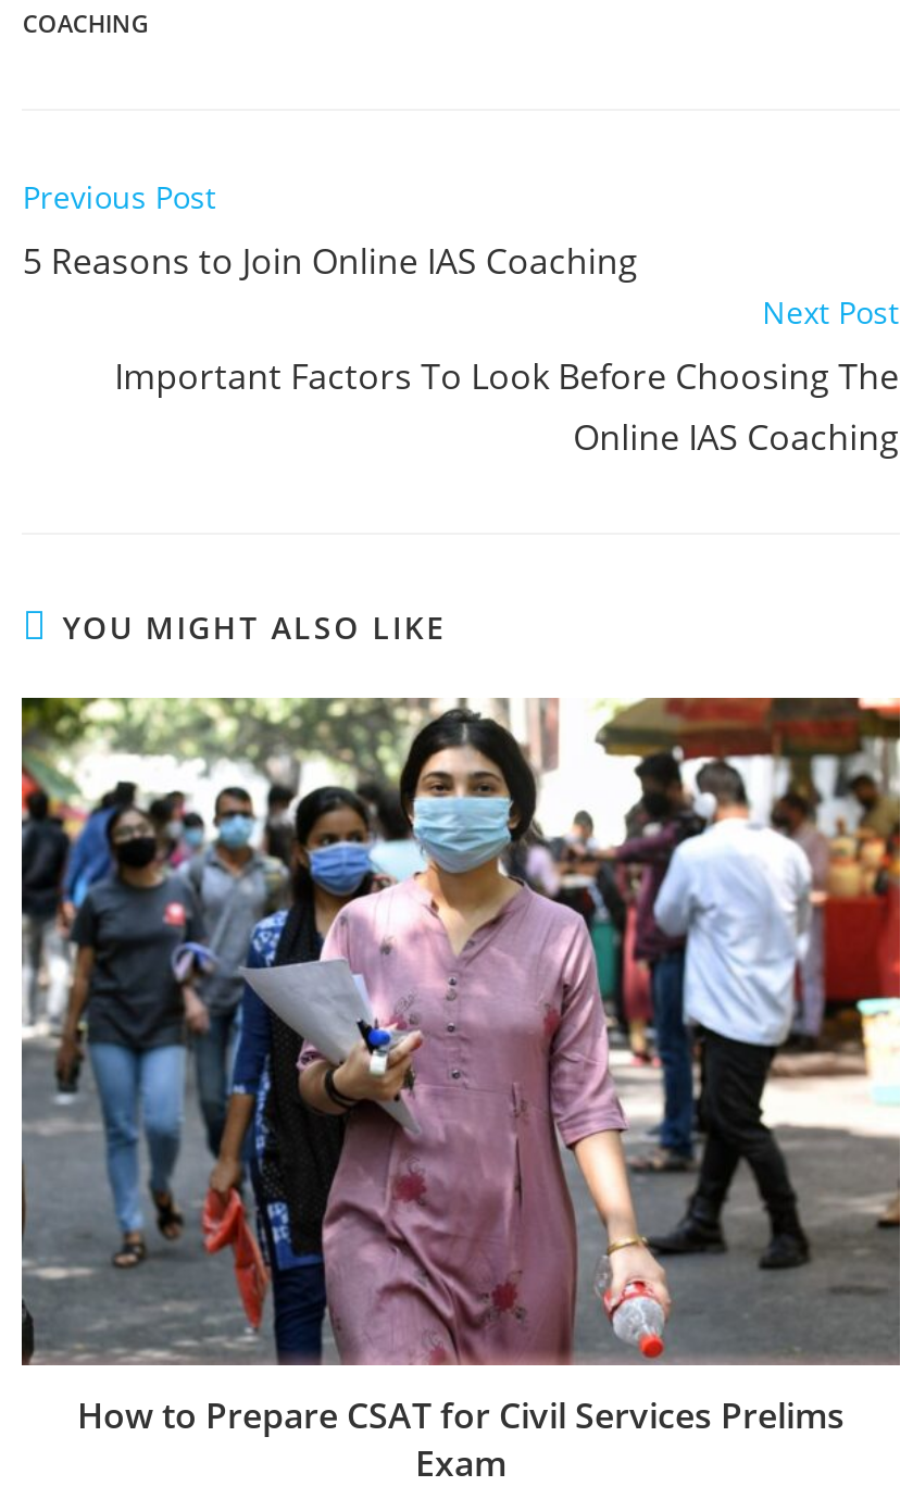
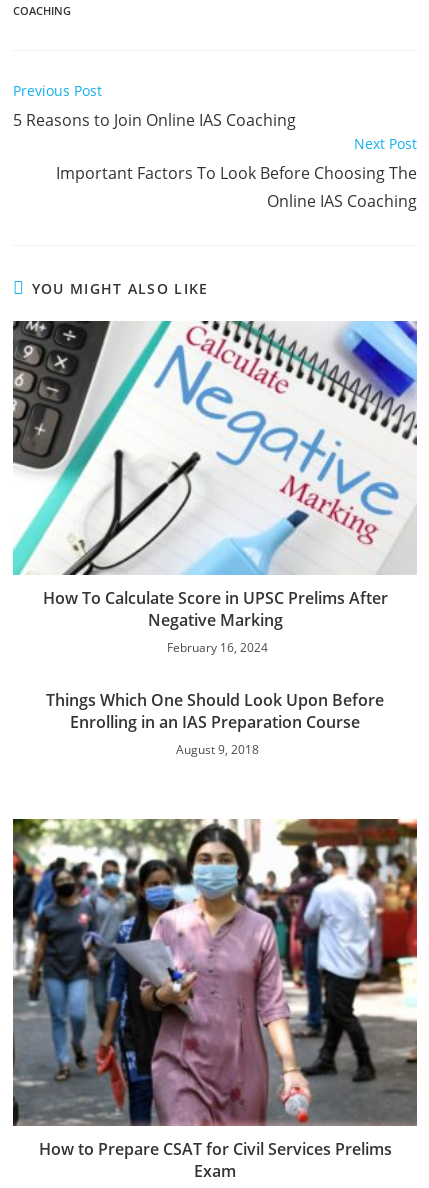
+ [image]
+ How To Calculate Score in UPSC Prelims After
+ Negative Marking
+ February 16, 2024
+ Things Which One Should Look Upon Before
+ Enrolling in an IAS Preparation Course
+ August 9, 2018
